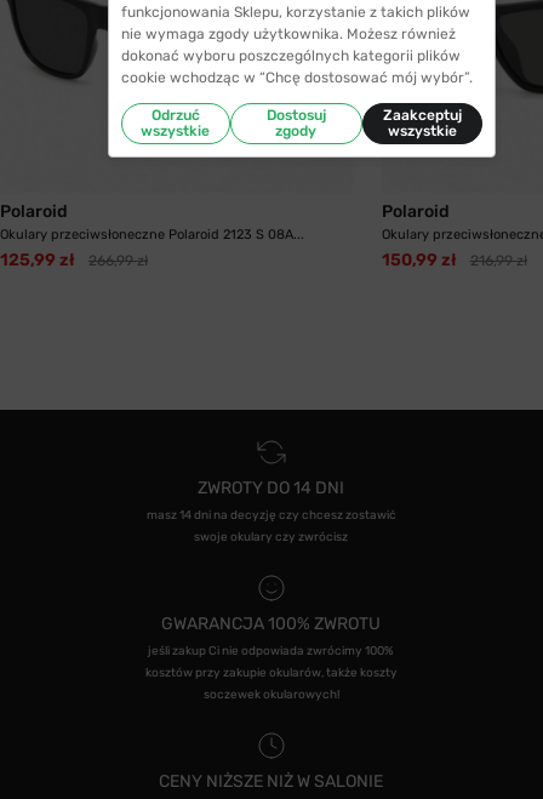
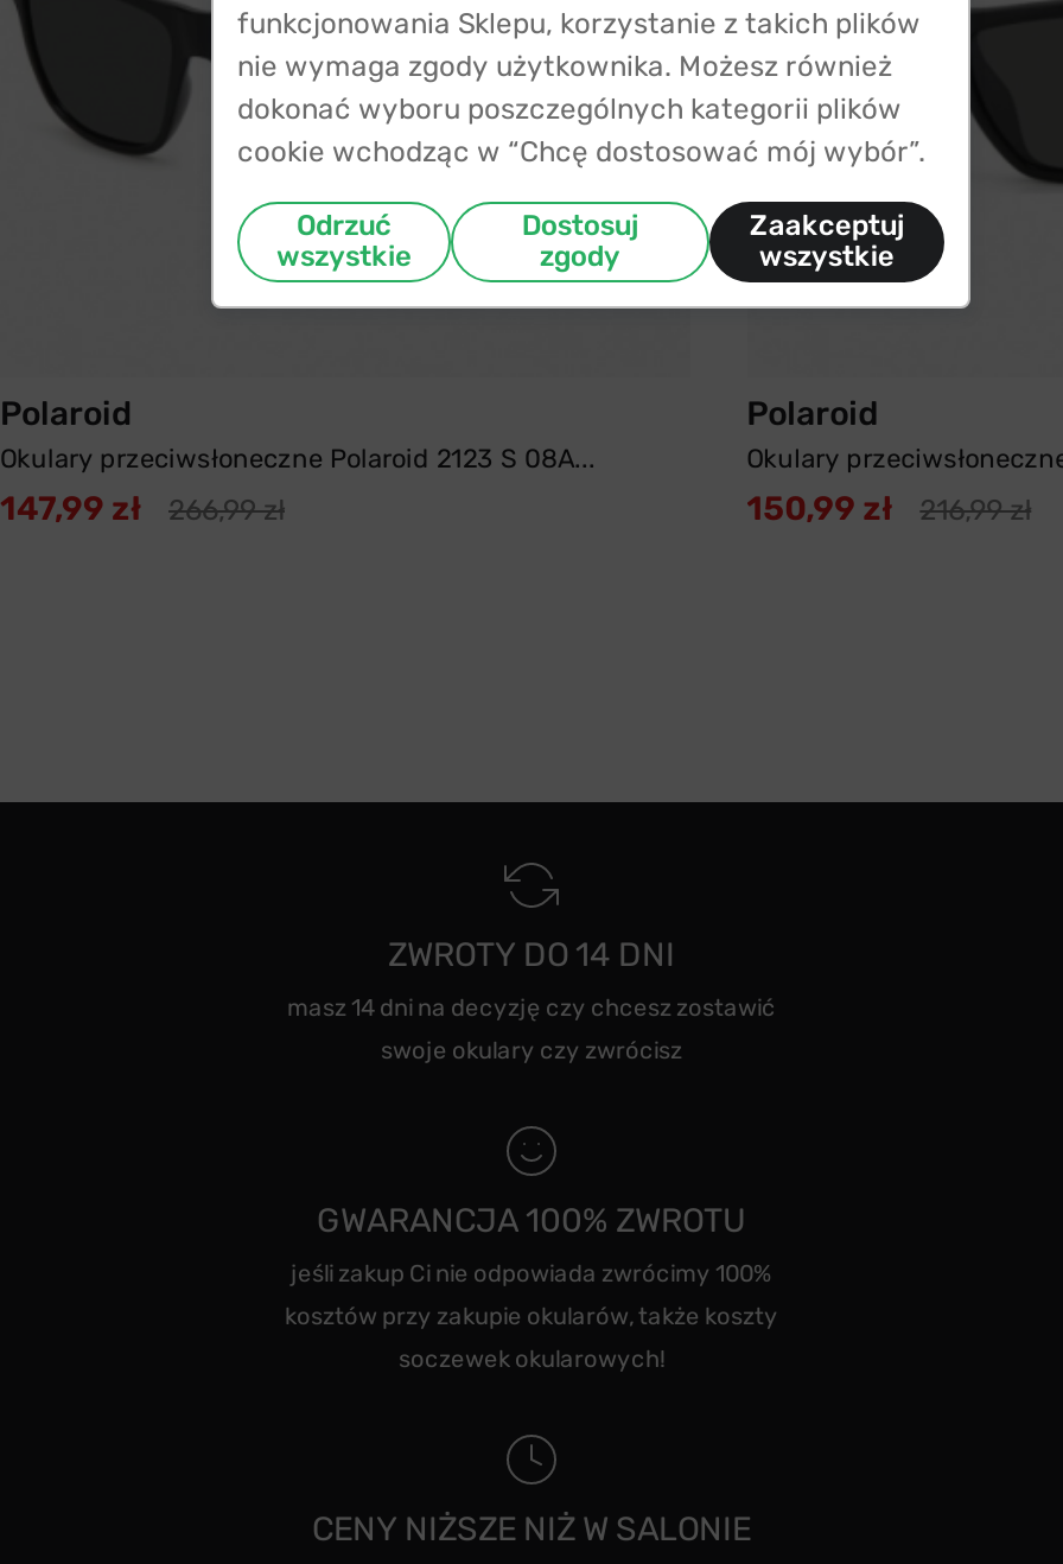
- 125,99 zł
+ 147,99 zł
